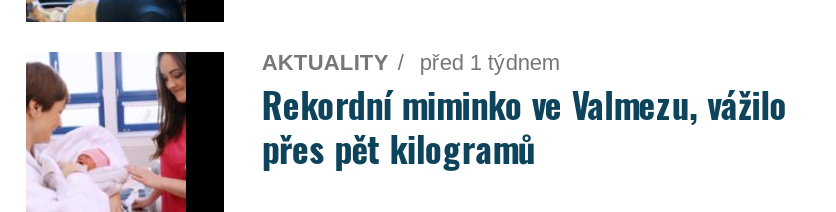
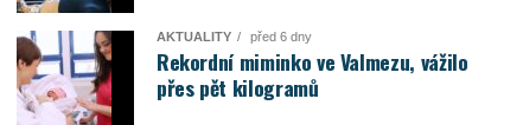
- AKTUALITY před 1 týdnem
+ AKTUALITY před 6 dny
